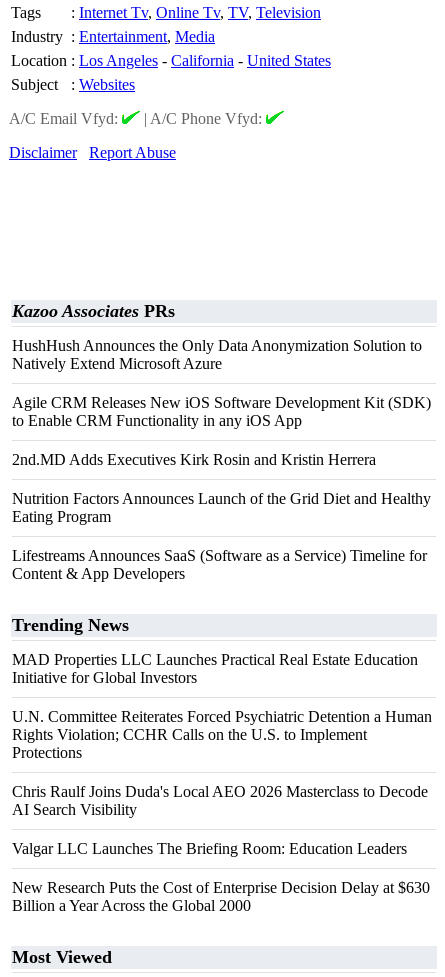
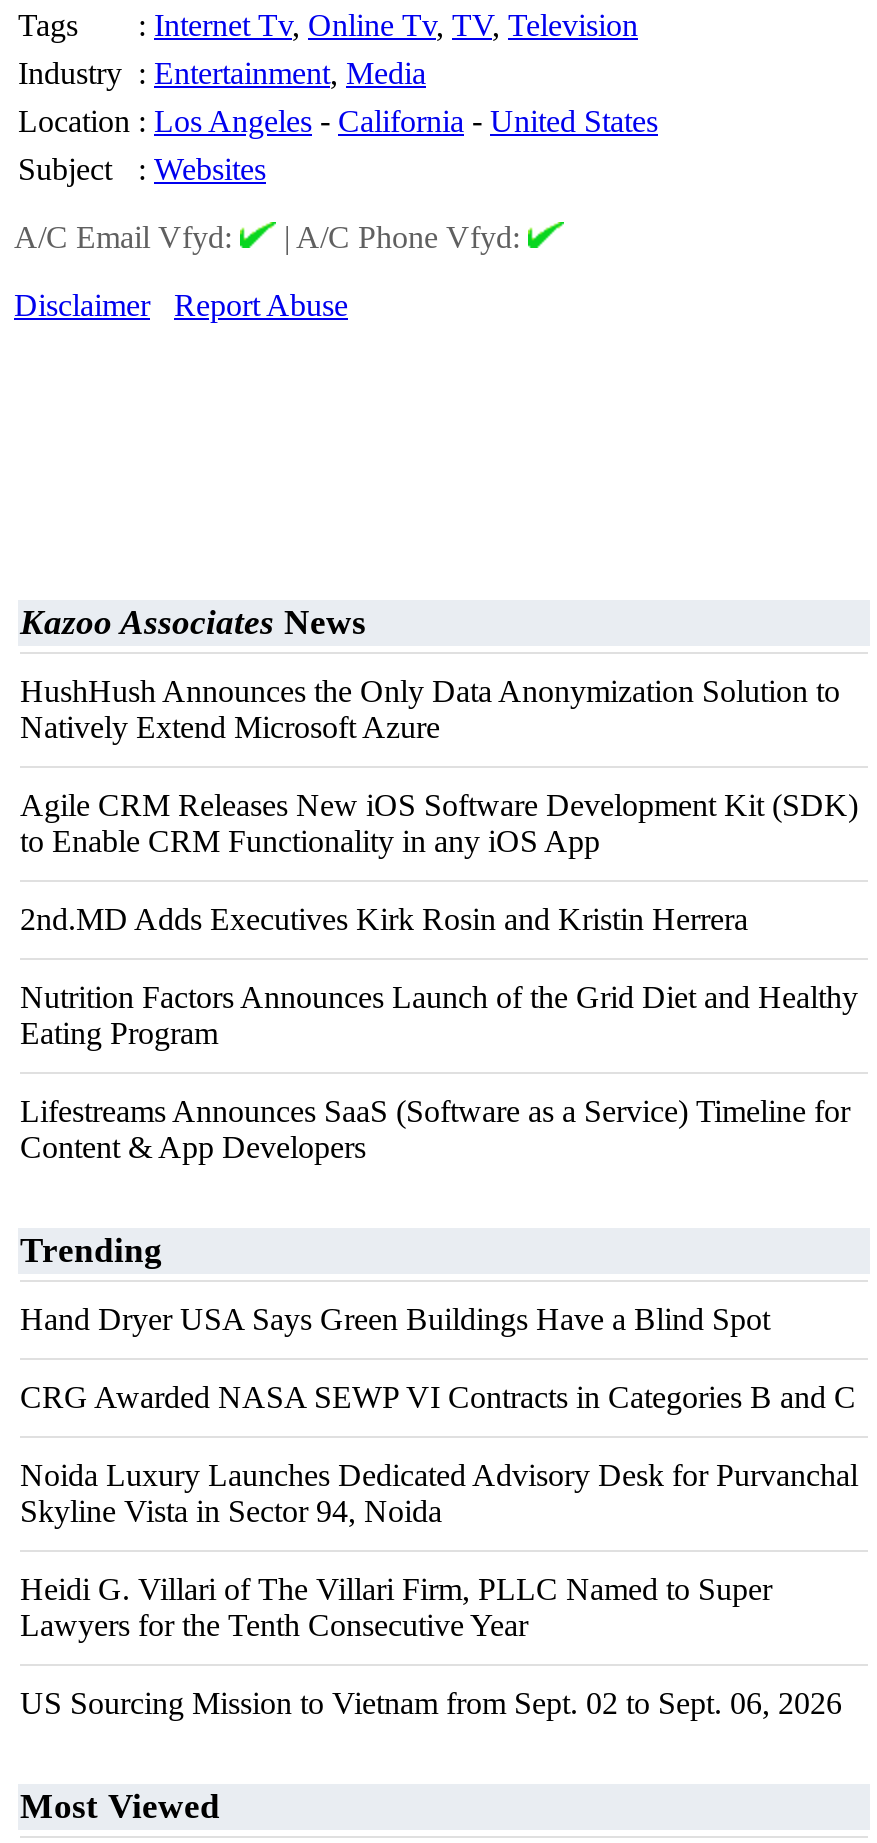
- Kazoo Associates PRs
+ Kazoo Associates News

- Trending News
+ Trending

- MAD Properties LLC Launches Practical Real Estate Education
- Initiative for Global Investors
+ Hand Dryer USA Says Green Buildings Have a Blind Spot

- U.N. Committee Reiterates Forced Psychiatric Detention a Human
- Rights Violation; CCHR Calls on the U.S. to Implement
- Protections
+ CRG Awarded NASA SEWP VI Contracts in Categories B and C

- Chris Raulf Joins Duda's Local AEO 2026 Masterclass to Decode
- AI Search Visibility
+ Noida Luxury Launches Dedicated Advisory Desk for Purvanchal
+ Skyline Vista in Sector 94, Noida

- Valgar LLC Launches The Briefing Room: Education Leaders
+ Heidi G. Villari of The Villari Firm, PLLC Named to Super
+ Lawyers for the Tenth Consecutive Year

- New Research Puts the Cost of Enterprise Decision Delay at $630
- Billion a Year Across the Global 2000
+ US Sourcing Mission to Vietnam from Sept. 02 to Sept. 06, 2026
